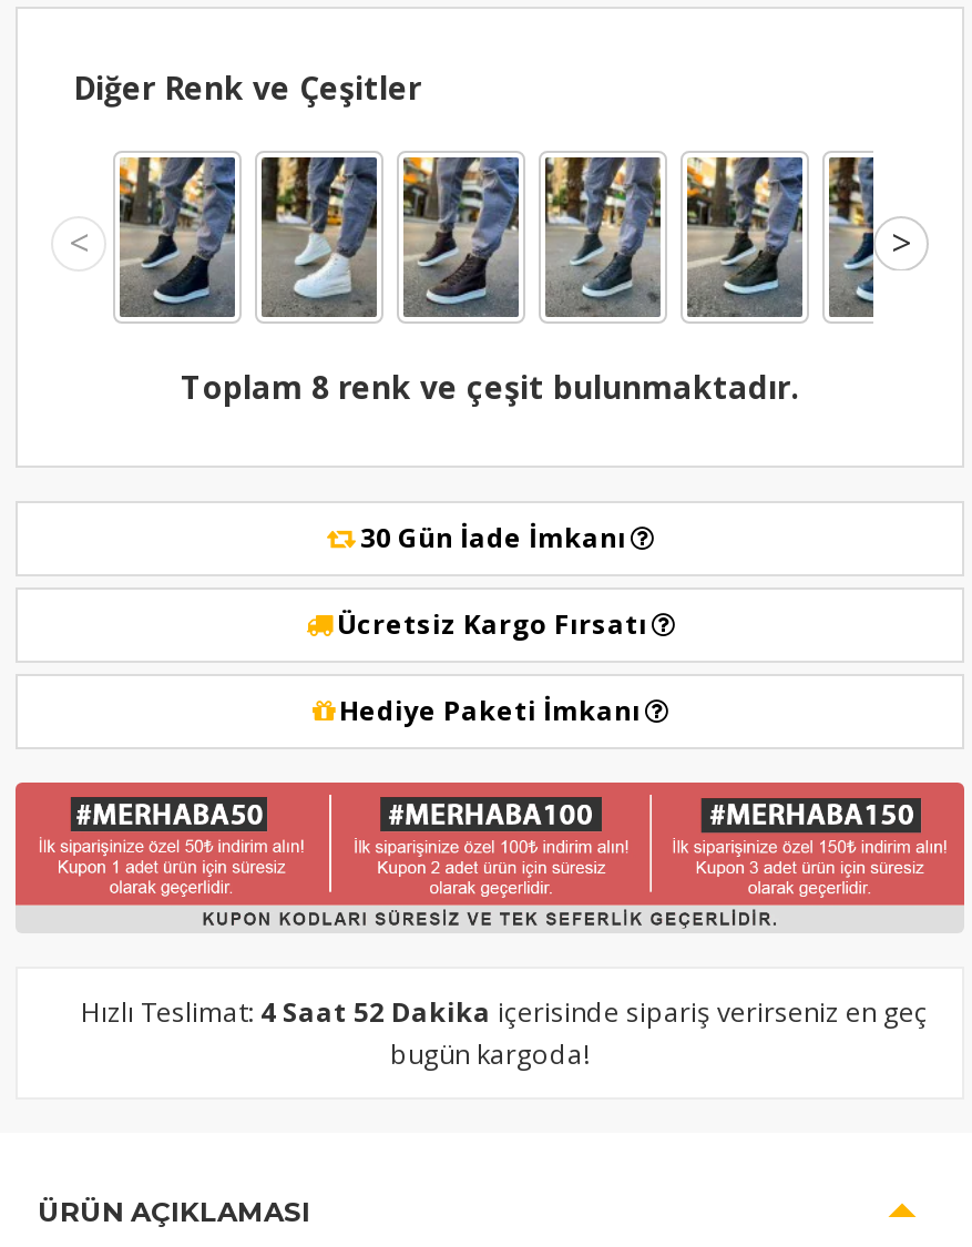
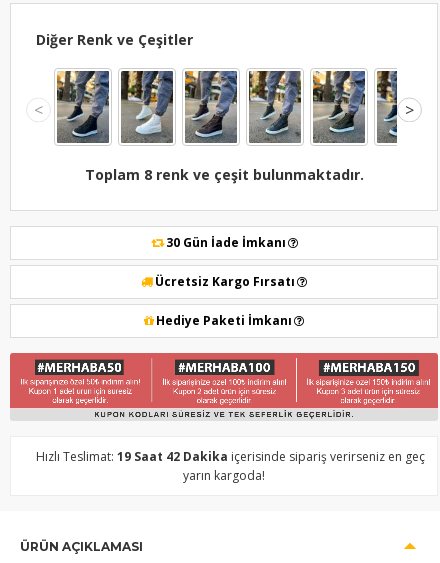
- Hızlı Teslimat: 4 Saat 52 Dakika içerisinde sipariş verirseniz en geç
+ Hızlı Teslimat: 19 Saat 42 Dakika içerisinde sipariş verirseniz en geç

- bugün kargoda!
+ yarın kargoda!
